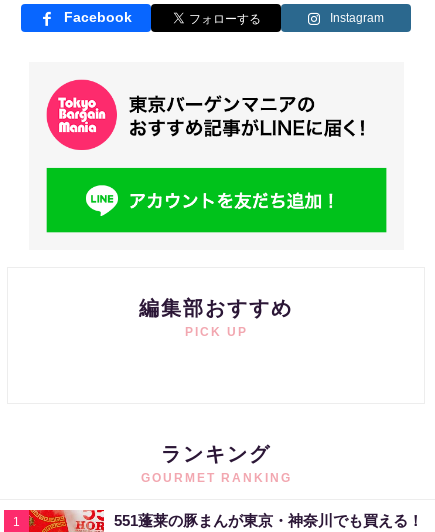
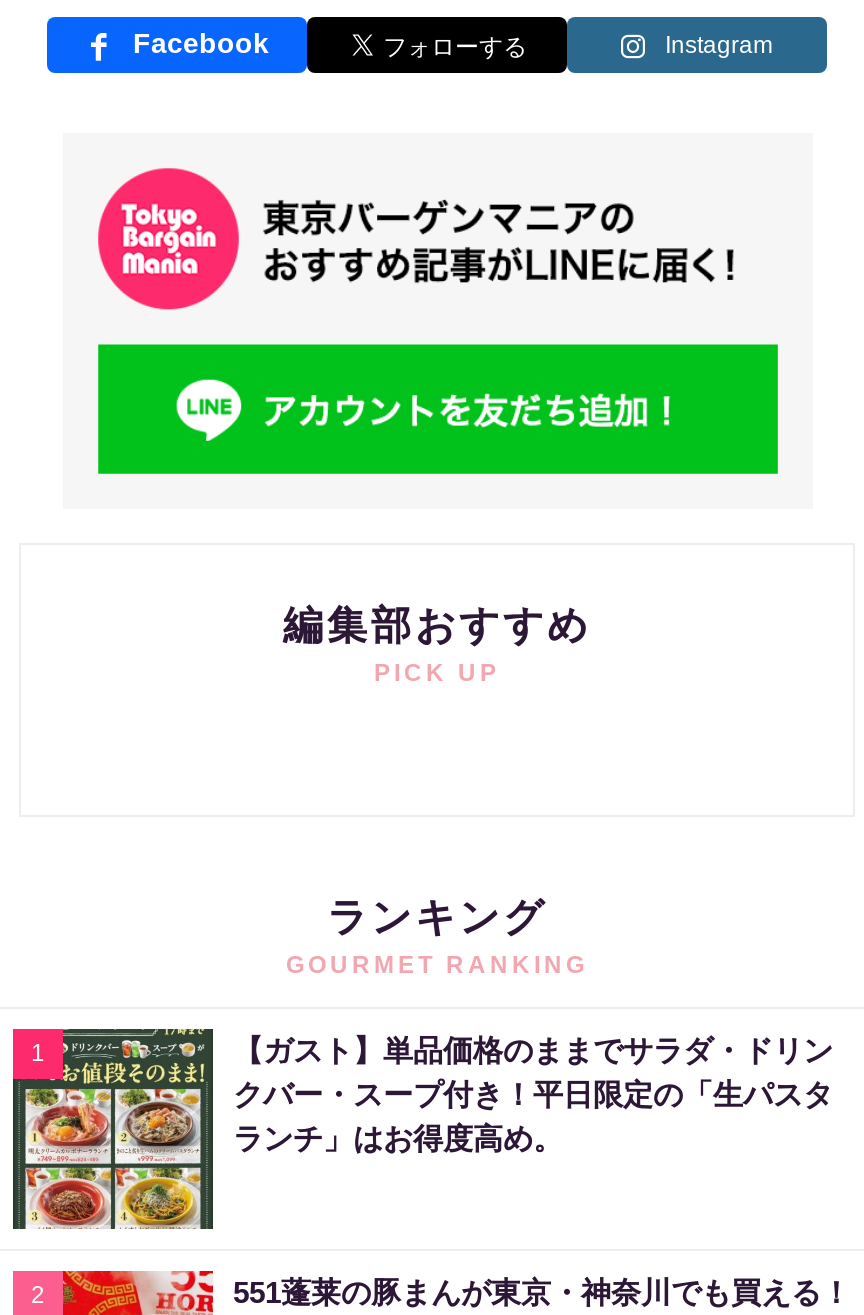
+ [image]
+ 【ガスト】単品価格のままでサラダ・ドリン
+ クバー・スープ付き！平日限定の「生パスタ
+ ランチ」はお得度高め。

+ 2
